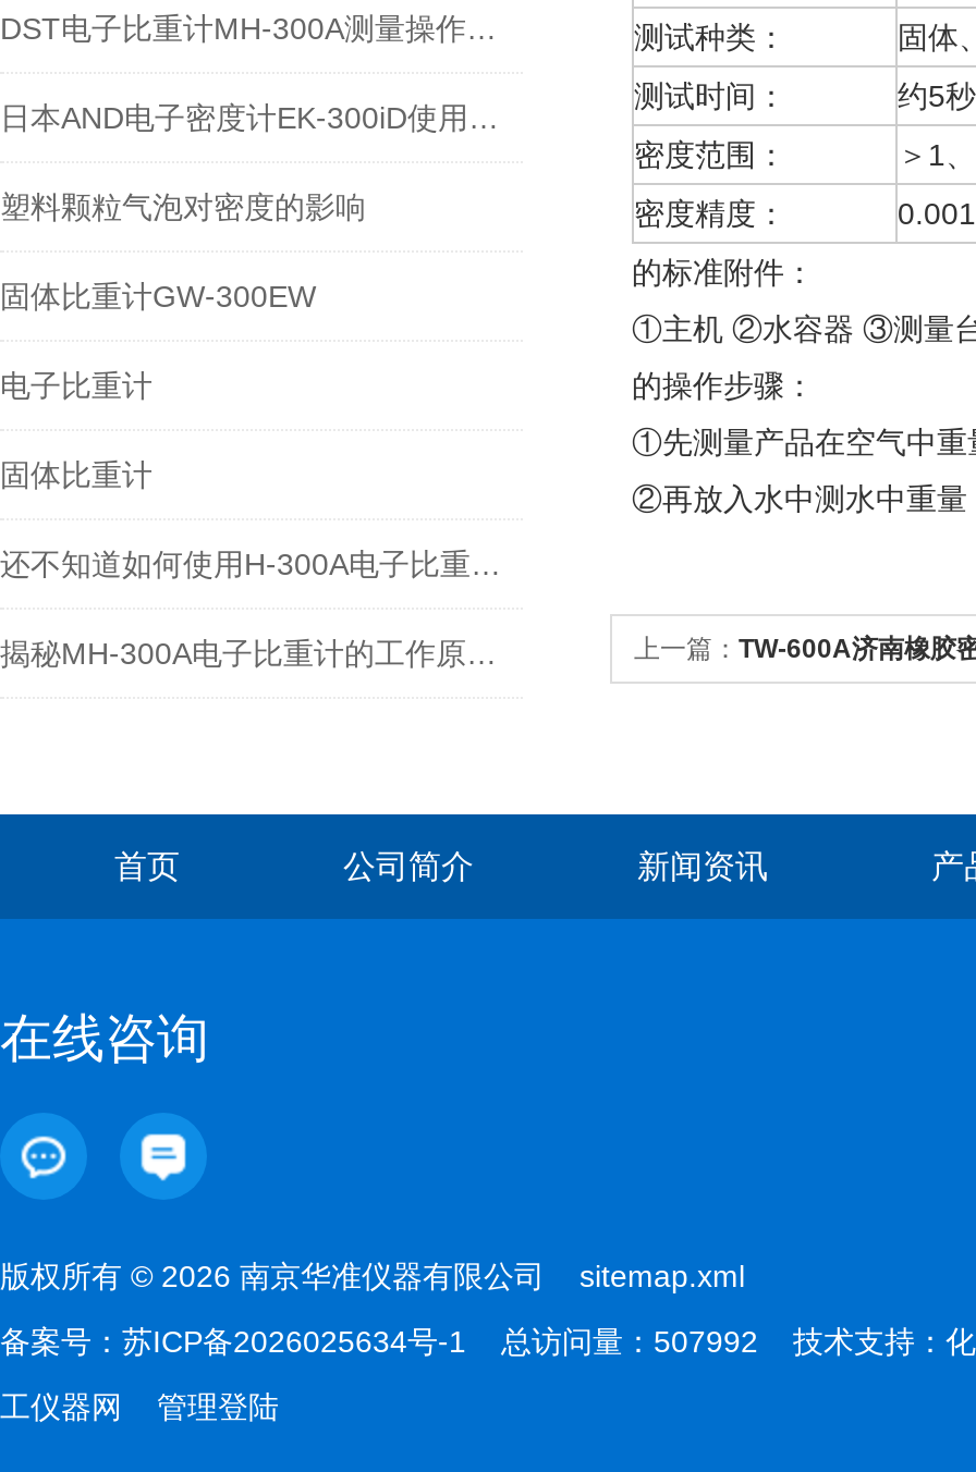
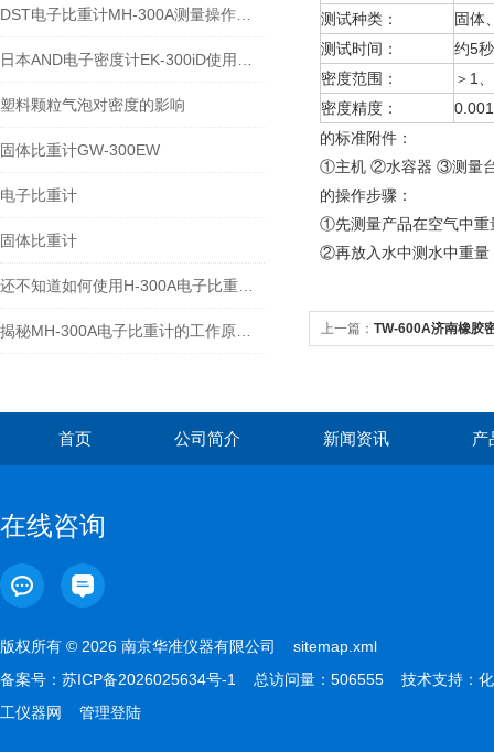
- 备案号：苏ICP备2026025634号-1总访问量：507992 技术支持：化
+ 备案号：苏ICP备2026025634号-1总访问量：506555 技术支持：化
